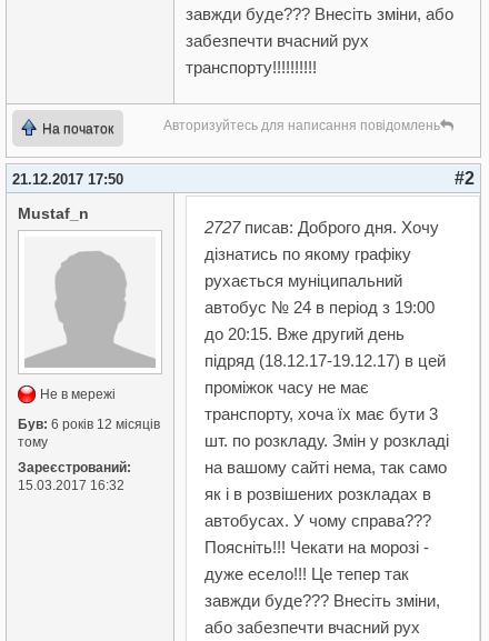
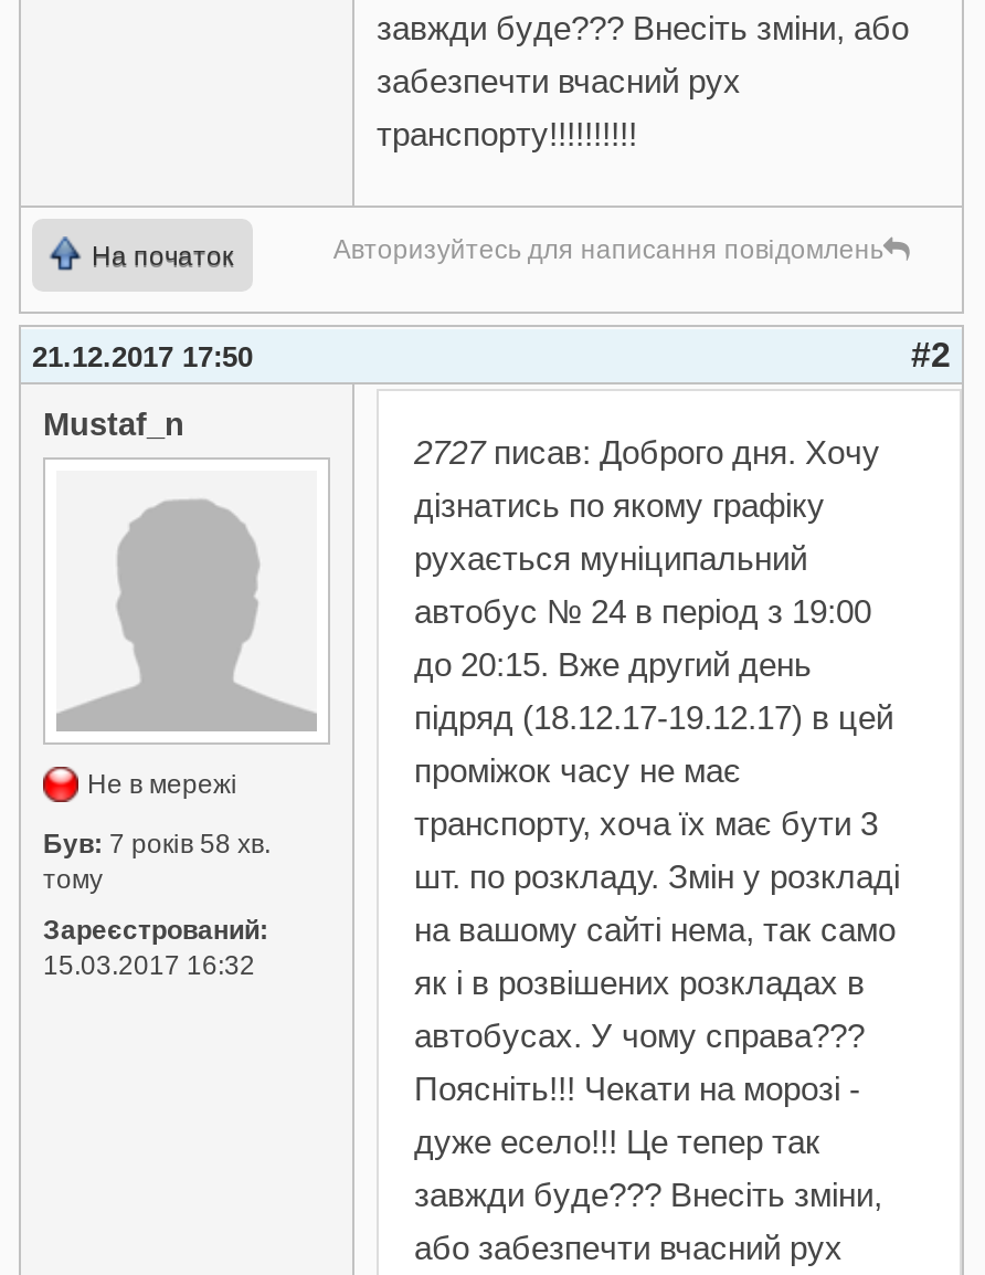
- Був: 6 років 12 місяців
+ Був: 7 років 58 хв.
